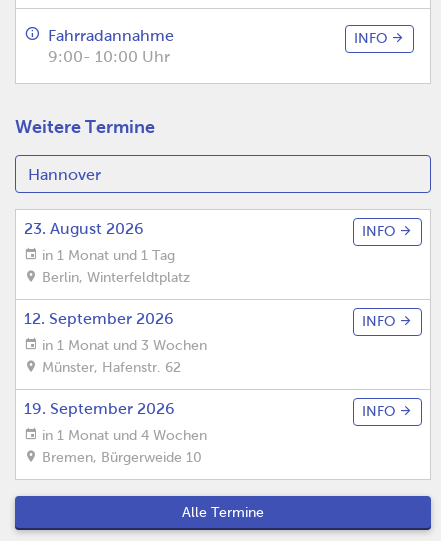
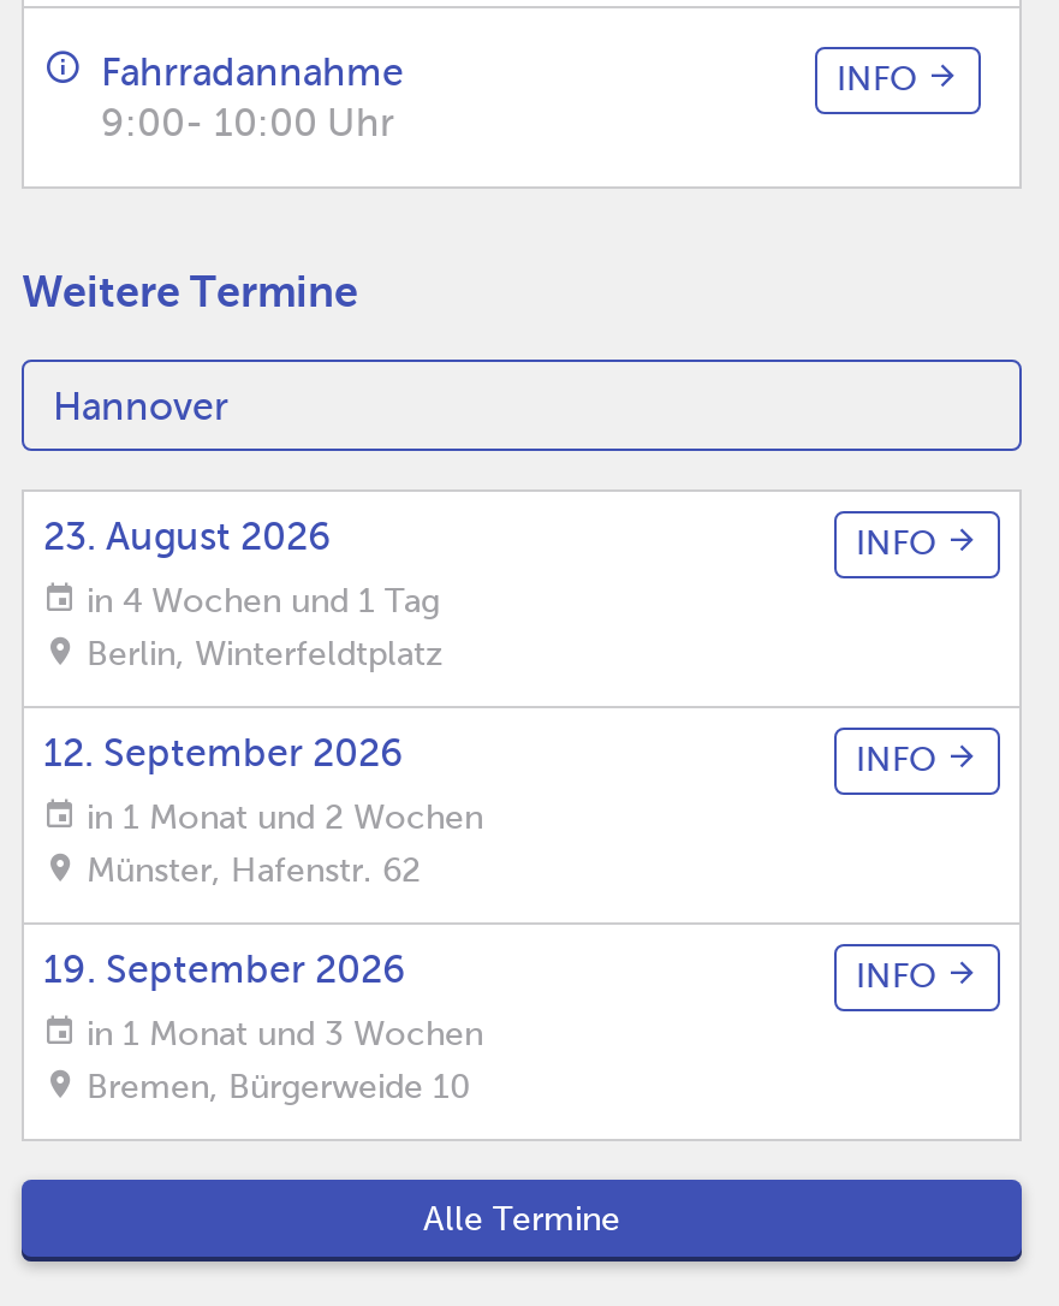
- in 1 Monat und 1 Tag
+ in 4 Wochen und 1 Tag

+ in 1 Monat und 2 Wochen

moved down: in 1 Monat und 3 Wochen

- in 1 Monat und 4 Wochen
